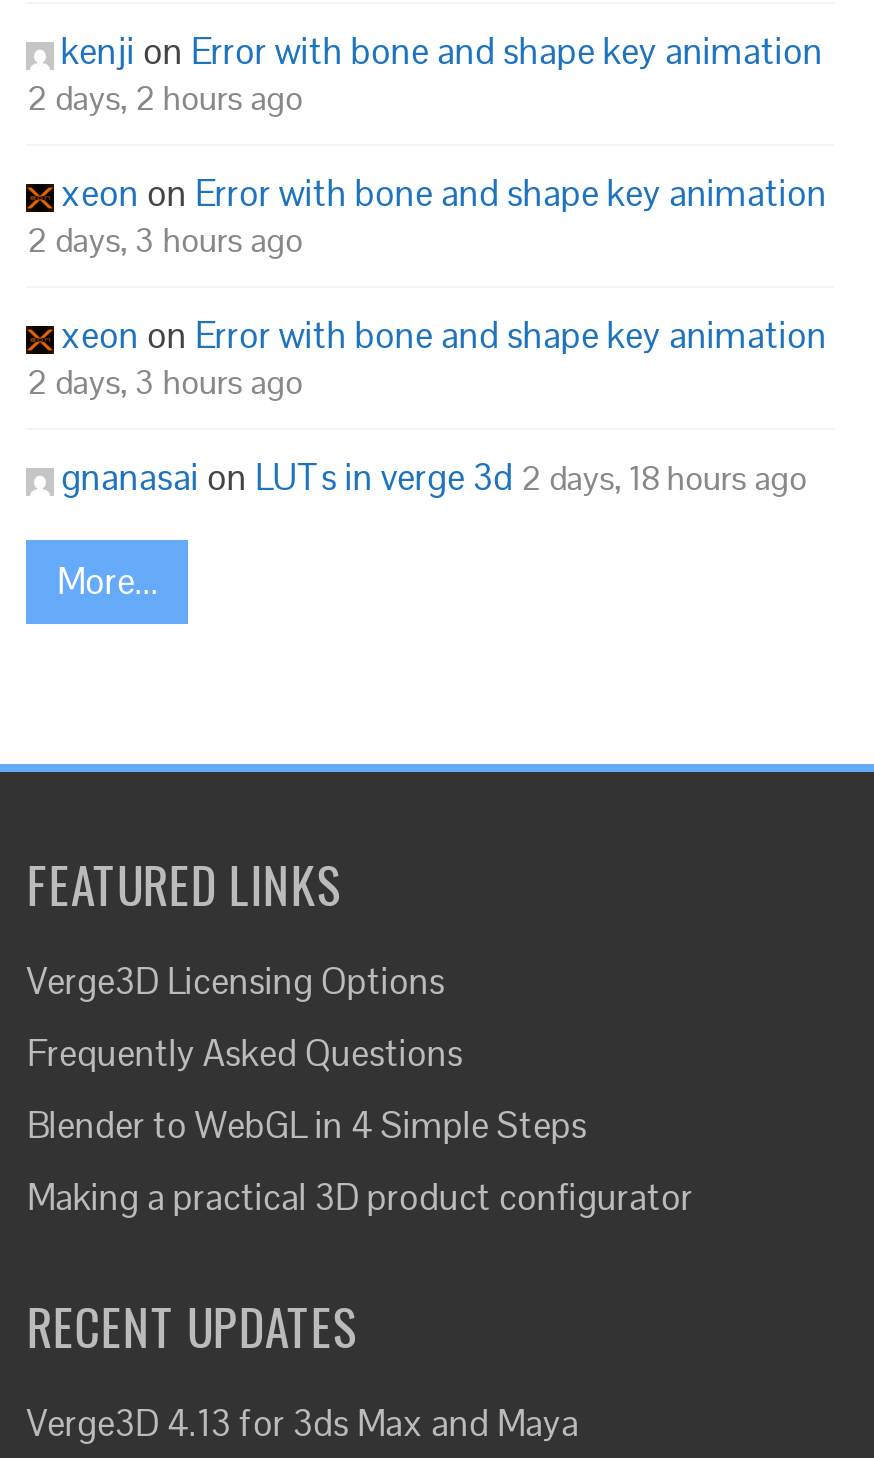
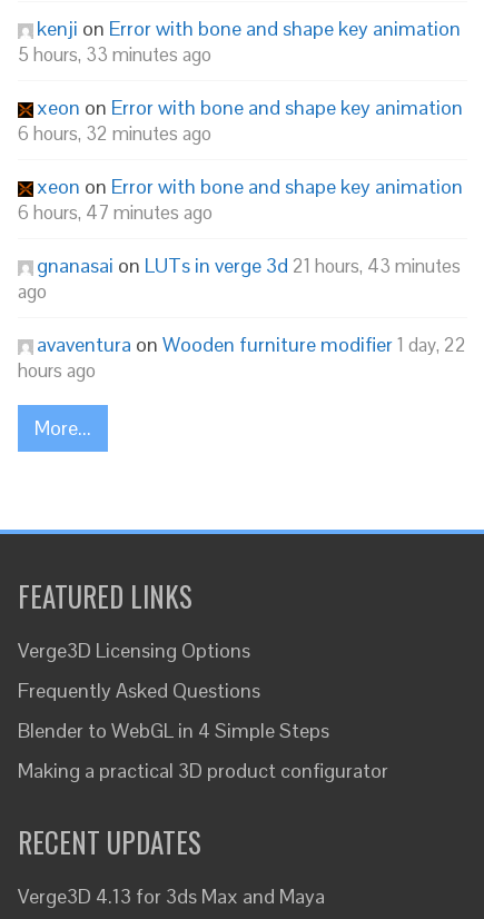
- 2 days, 2 hours ago
+ 5 hours, 33 minutes ago

- 2 days, 3 hours ago
+ 6 hours, 32 minutes ago

- 2 days, 3 hours ago
- gnanasai on LUTs in verge 3d 2 days, 18 hours ago
+ 6 hours, 47 minutes ago
+ gnanasai on LUTs in verge 3d 21 hours, 43 minutes
+ ago
+ avaventura on Wooden furniture modifier 1 day, 22
+ hours ago
